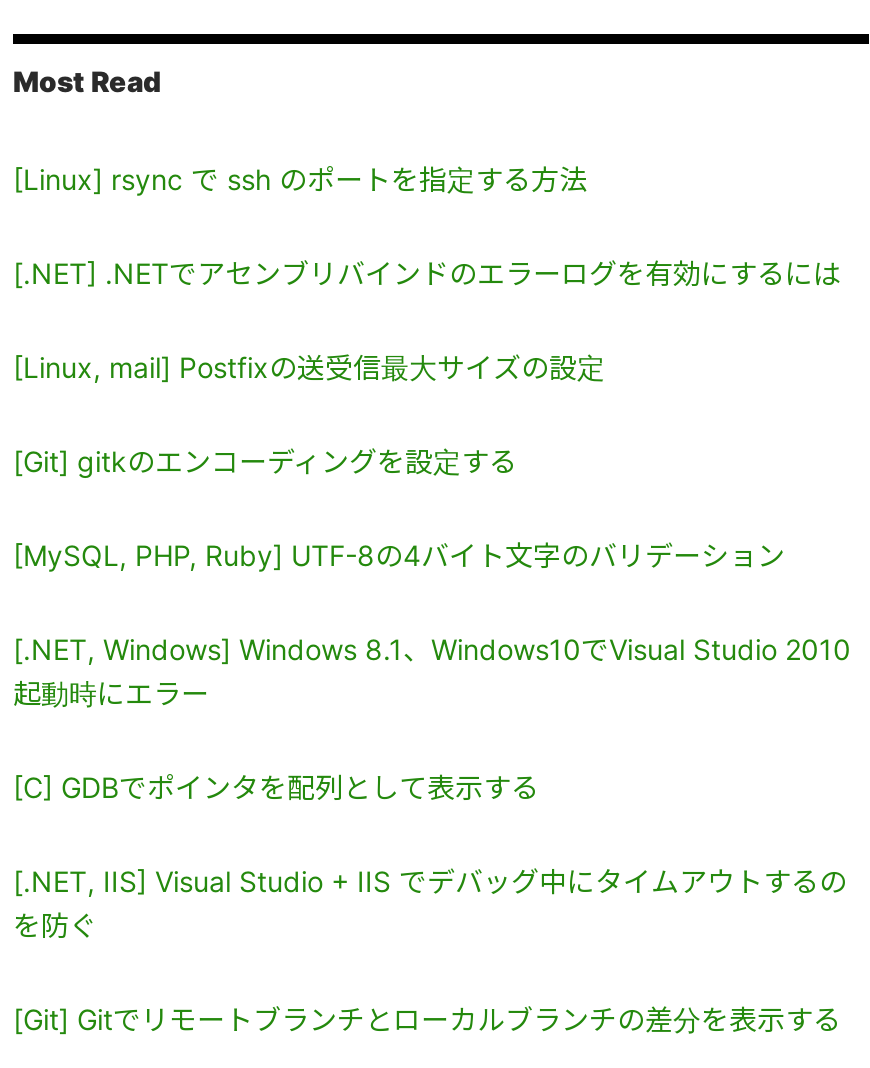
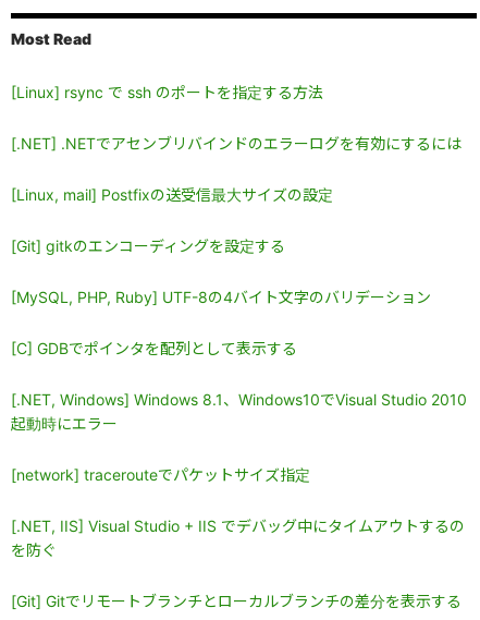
+ [network] tracerouteでパケットサイズ指定

moved up: [C] GDBでポインタを配列として表示する
